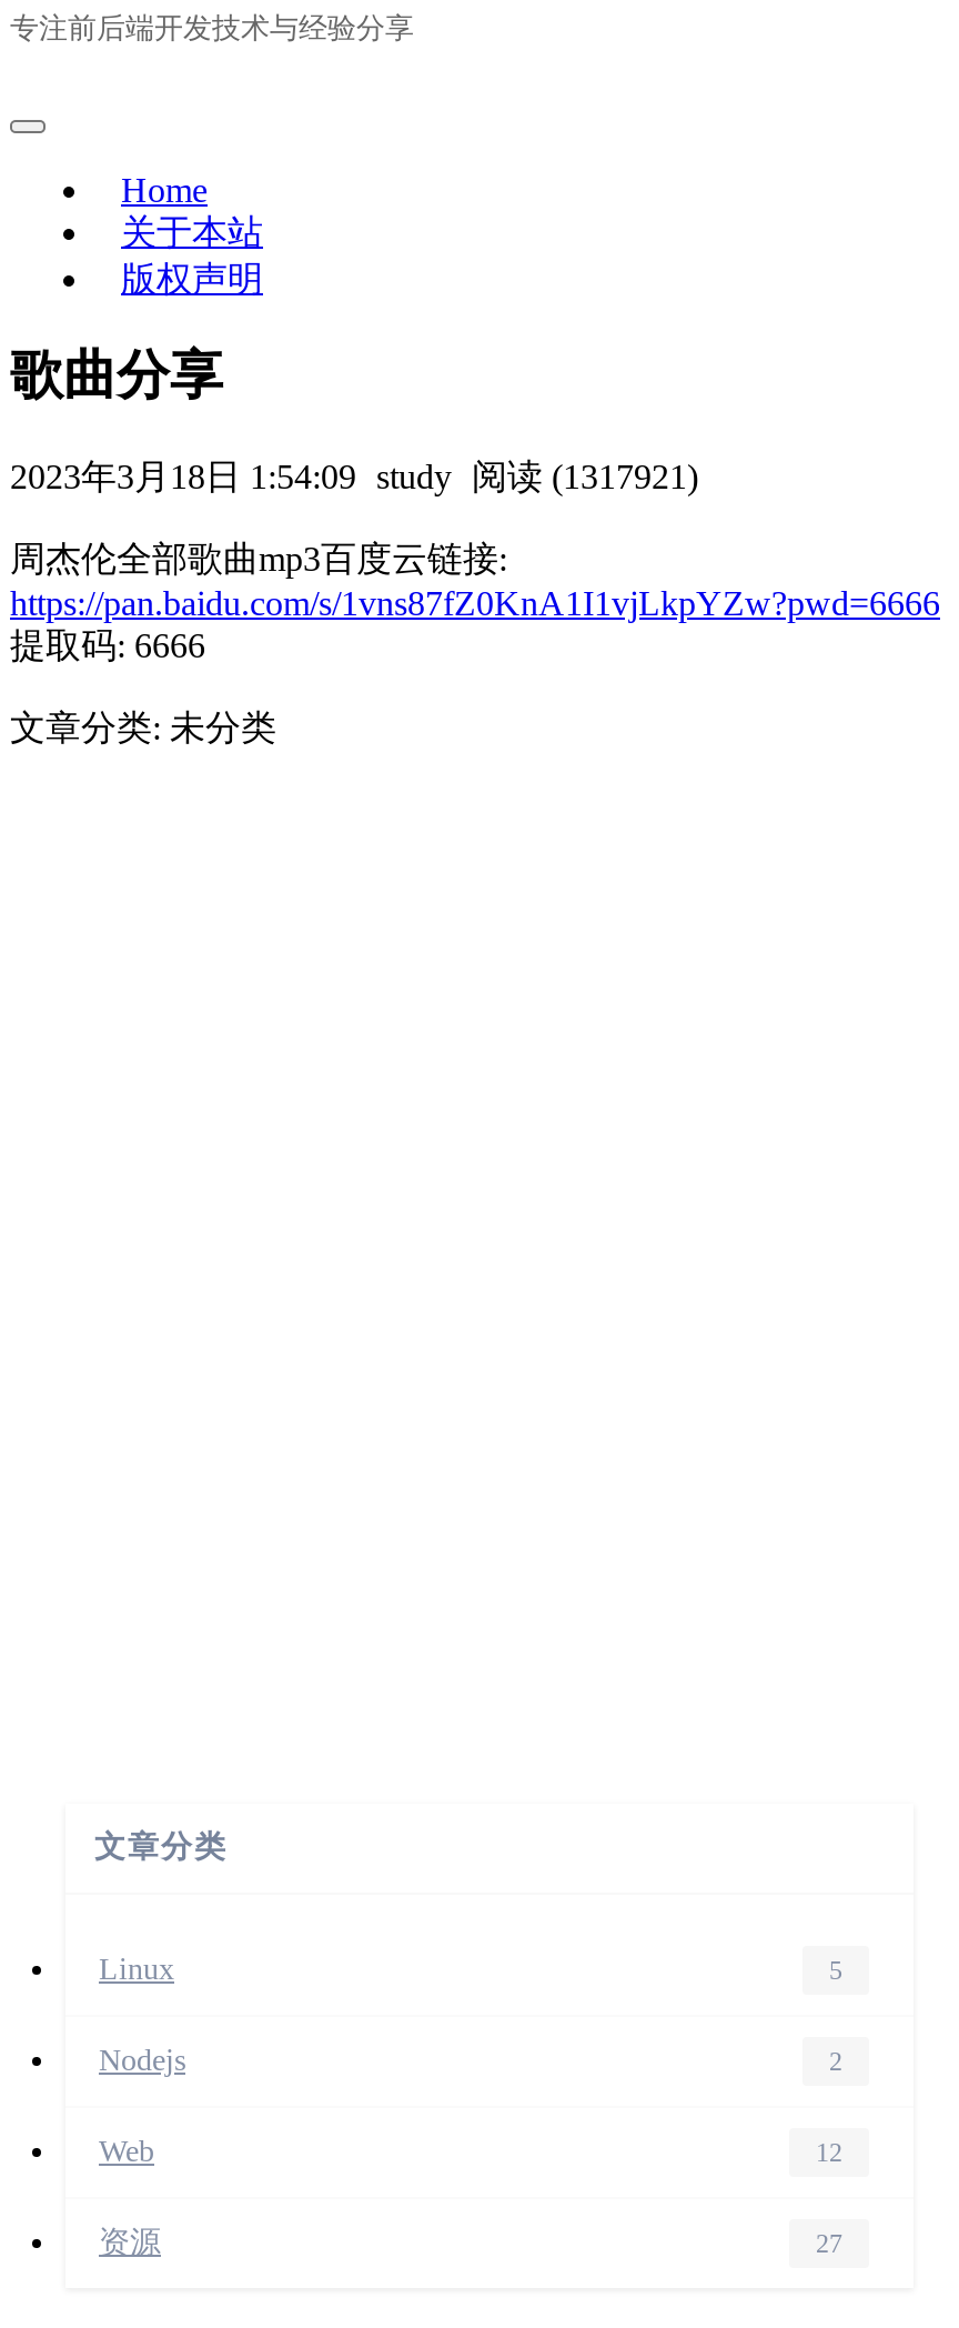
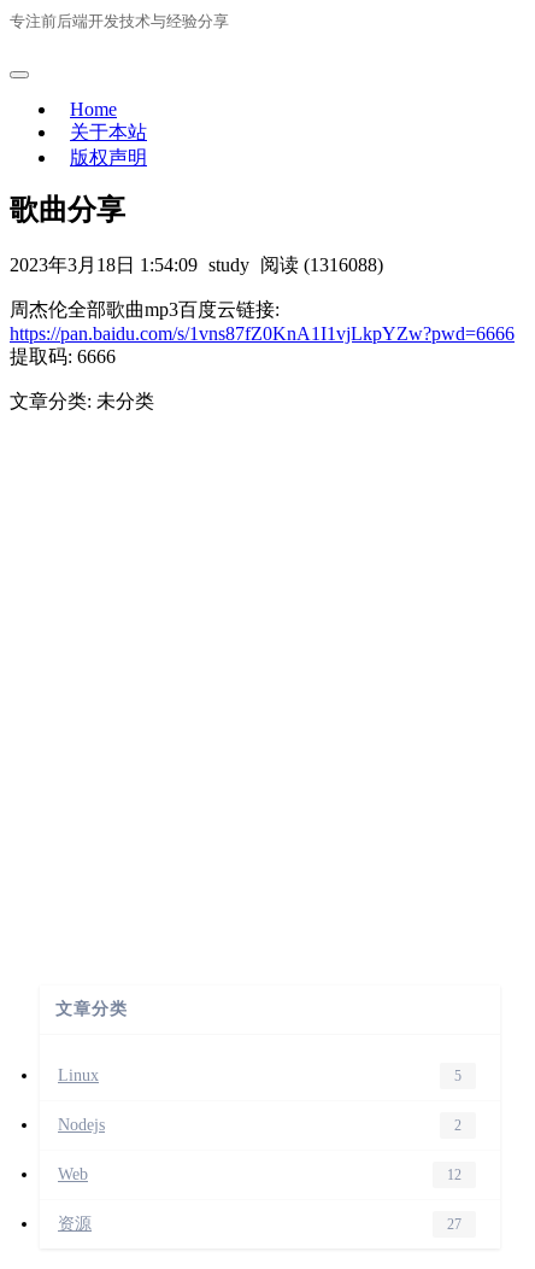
- 2023年3月18日 1:54:09 study 阅读 (1317921)
+ 2023年3月18日 1:54:09 study 阅读 (1316088)
